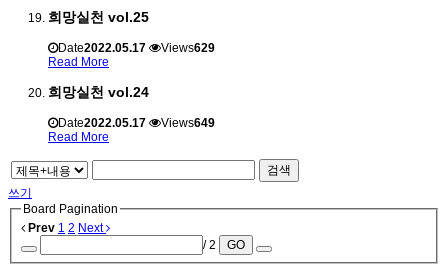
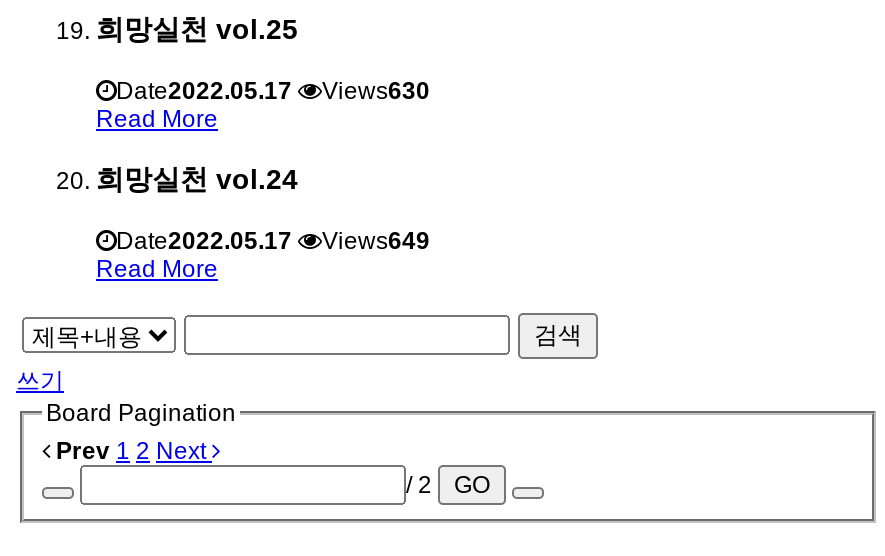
- Date2022.05.17 Views629
+ Date2022.05.17 Views630
